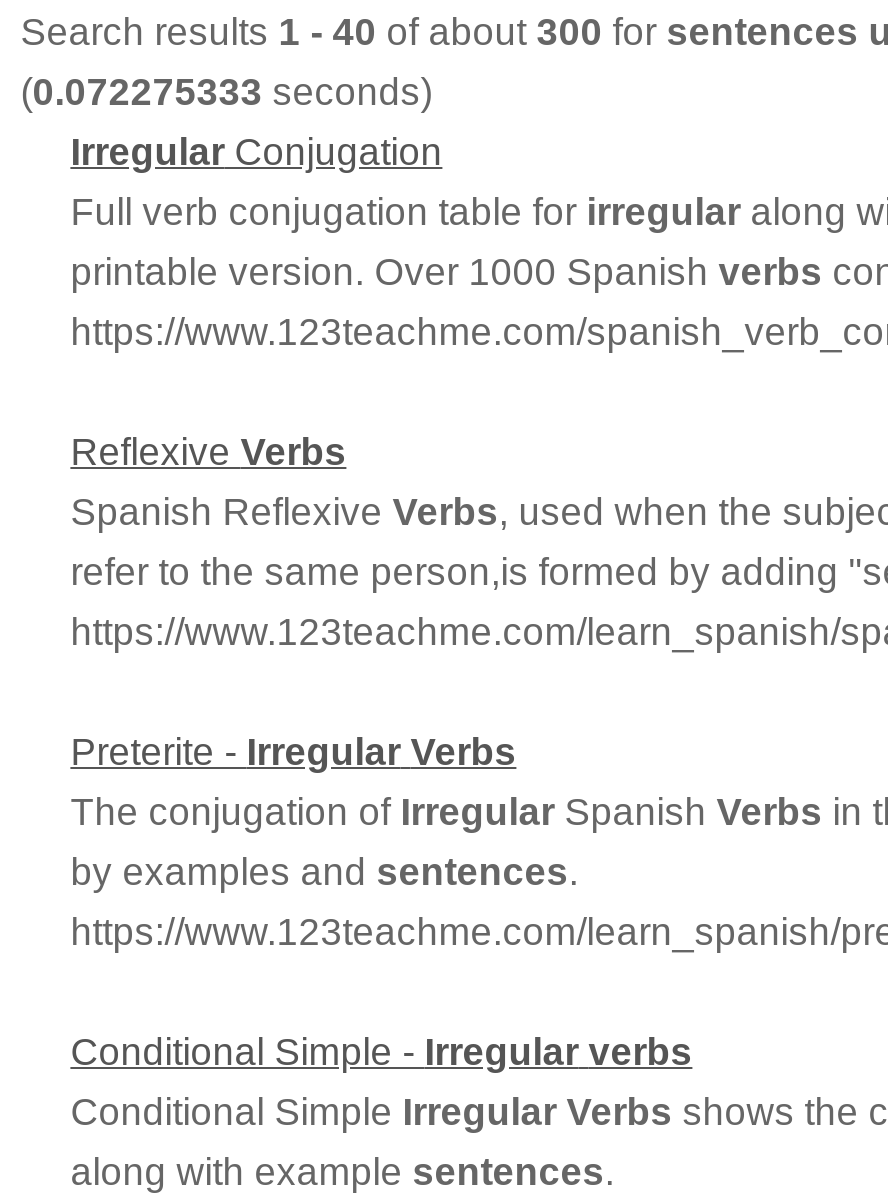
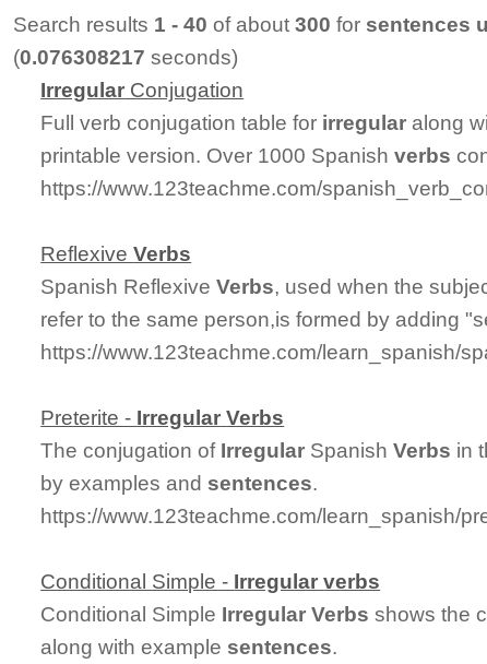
- (0.072275333 seconds)
+ (0.076308217 seconds)
